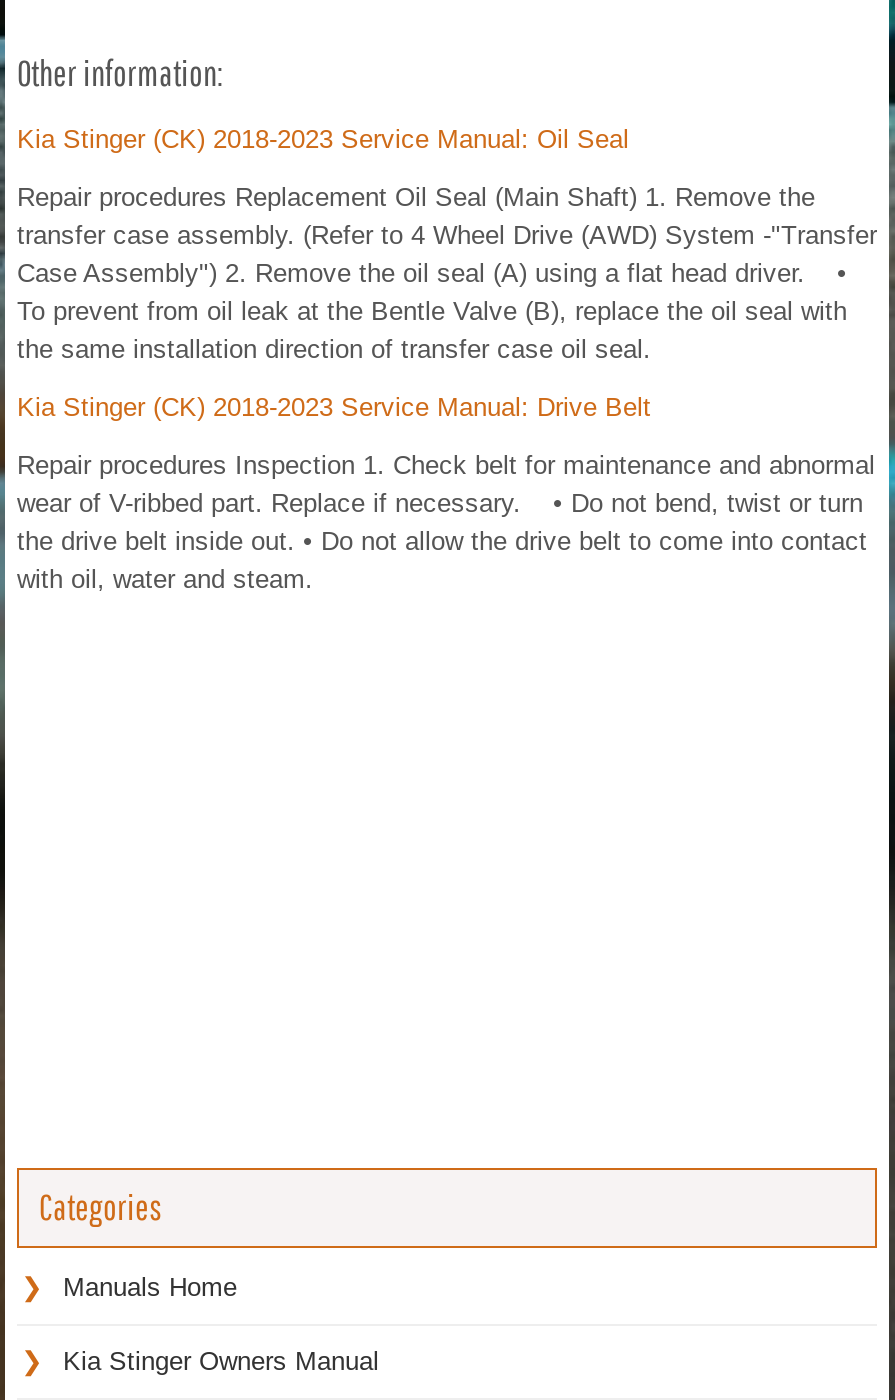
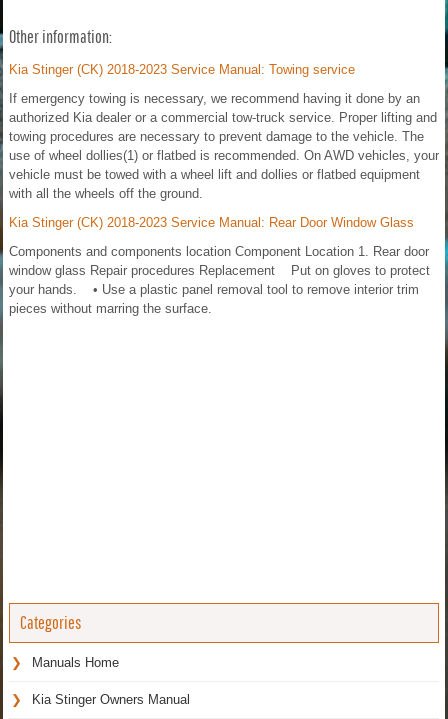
- Kia Stinger (CK) 2018-2023 Service Manual: Oil Seal
+ Kia Stinger (CK) 2018-2023 Service Manual: Towing service

- Repair procedures Replacement Oil Seal (Main Shaft) 1. Remove the
- transfer case assembly. (Refer to 4 Wheel Drive (AWD) System -"Transfer
- Case Assembly") 2. Remove the oil seal (A) using a flat head driver. •
- To prevent from oil leak at the Bentle Valve (B), replace the oil seal with
- the same installation direction of transfer case oil seal.
+ If emergency towing is necessary, we recommend having it done by an
+ authorized Kia dealer or a commercial tow-truck service. Proper lifting and
+ towing procedures are necessary to prevent damage to the vehicle. The
+ use of wheel dollies(1) or flatbed is recommended. On AWD vehicles, your
+ vehicle must be towed with a wheel lift and dollies or flatbed equipment
+ with all the wheels off the ground.

- Kia Stinger (CK) 2018-2023 Service Manual: Drive Belt
+ Kia Stinger (CK) 2018-2023 Service Manual: Rear Door Window Glass

- Repair procedures Inspection 1. Check belt for maintenance and abnormal
- wear of V-ribbed part. Replace if necessary. • Do not bend, twist or turn
- the drive belt inside out. • Do not allow the drive belt to come into contact
- with oil, water and steam.
+ Components and components location Component Location 1. Rear door
+ window glass Repair procedures Replacement Put on gloves to protect
+ your hands. • Use a plastic panel removal tool to remove interior trim
+ pieces without marring the surface.
